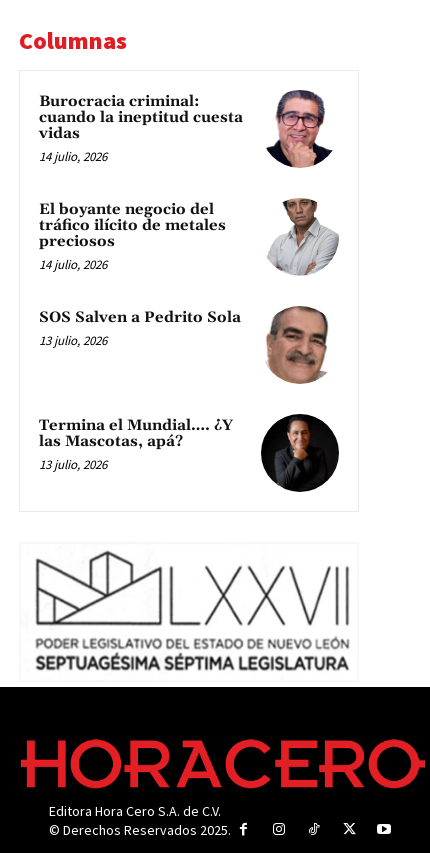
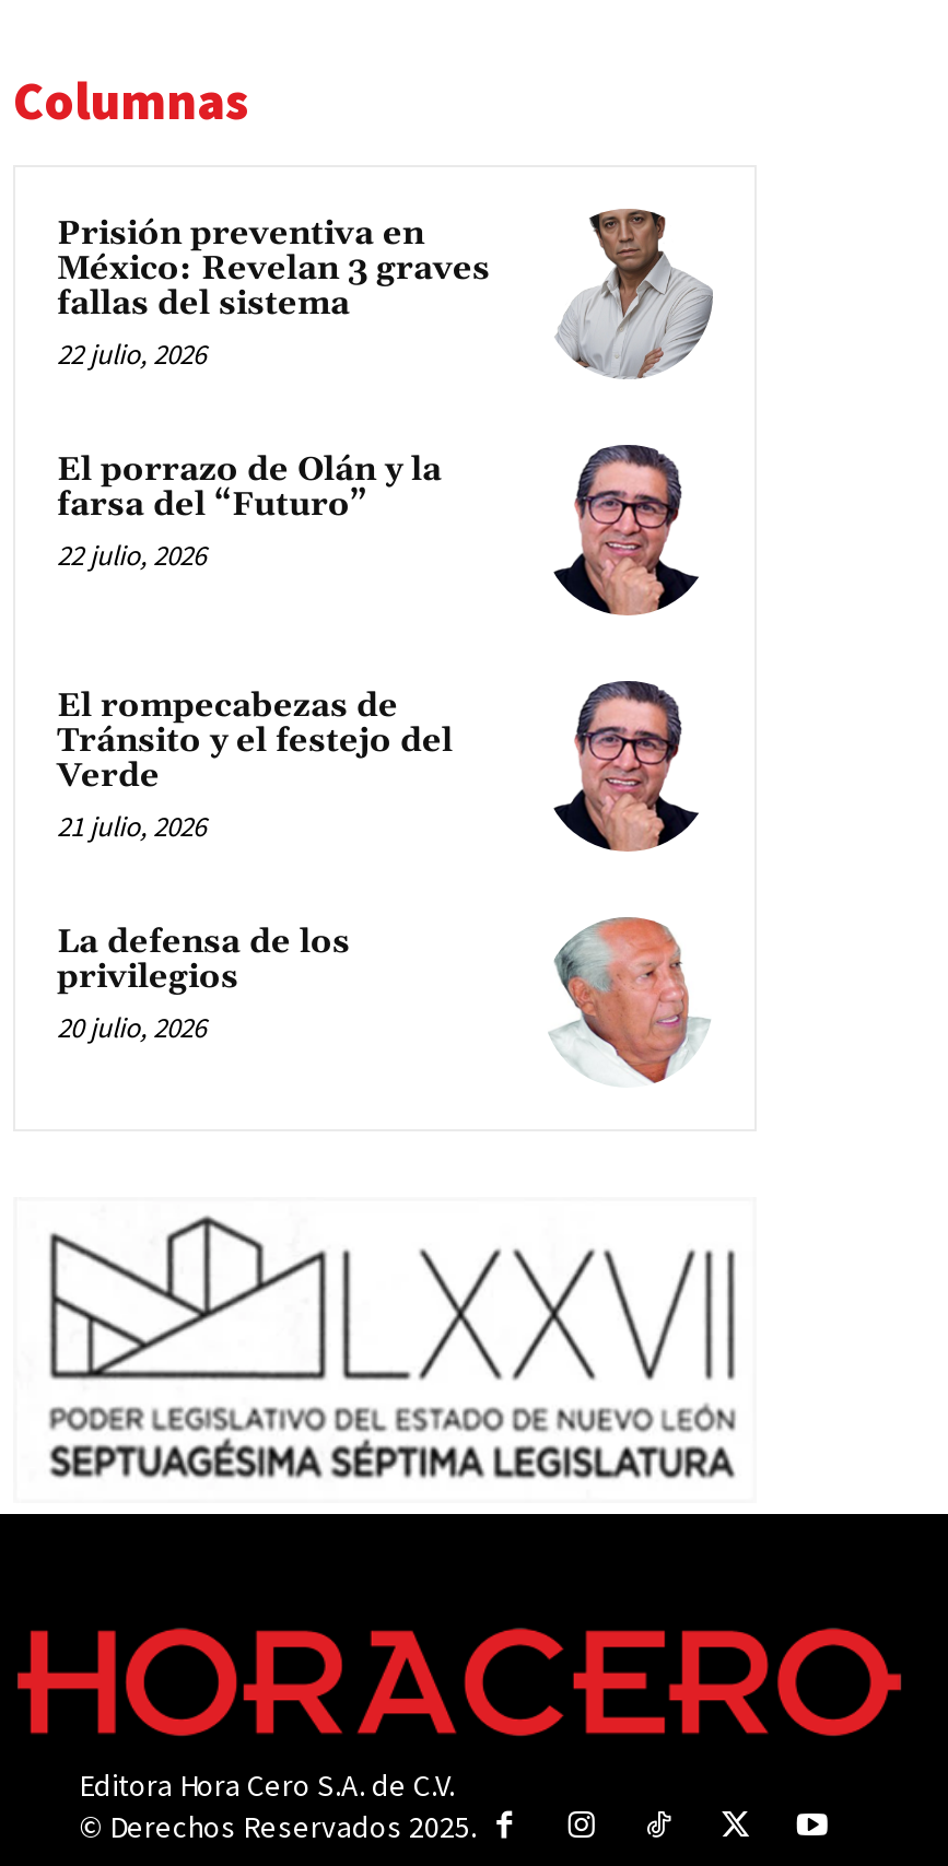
- Burocracia criminal:
- cuando la ineptitud cuesta
- vidas
- 14 julio, 2026
+ Prisión preventiva en
+ México: Revelan 3 graves
+ fallas del sistema
+ 22 julio, 2026

moved down: [image]

- El boyante negocio del
- tráfico ilícito de metales
- preciosos
- 14 julio, 2026
+ El porrazo de Olán y la
+ farsa del “Futuro”
+ 22 julio, 2026

moved up: [image]

- SOS Salven a Pedrito Sola
- 13 julio, 2026
+ El rompecabezas de
+ Tránsito y el festejo del
+ Verde
+ 21 julio, 2026

- [image]
+ [image]

- Termina el Mundial…. ¿Y
- las Mascotas, apá?
- 13 julio, 2026
+ La defensa de los
+ privilegios
+ 20 julio, 2026

- [image]
+ [image]
